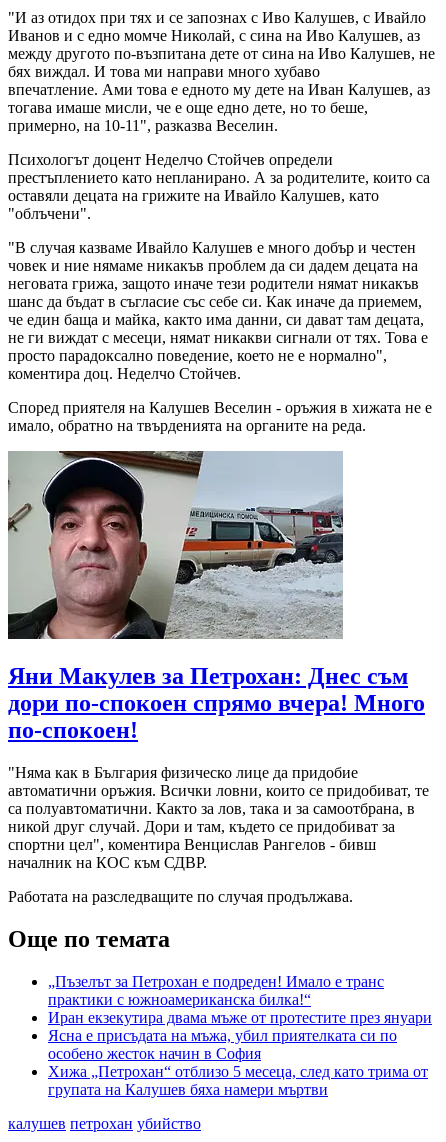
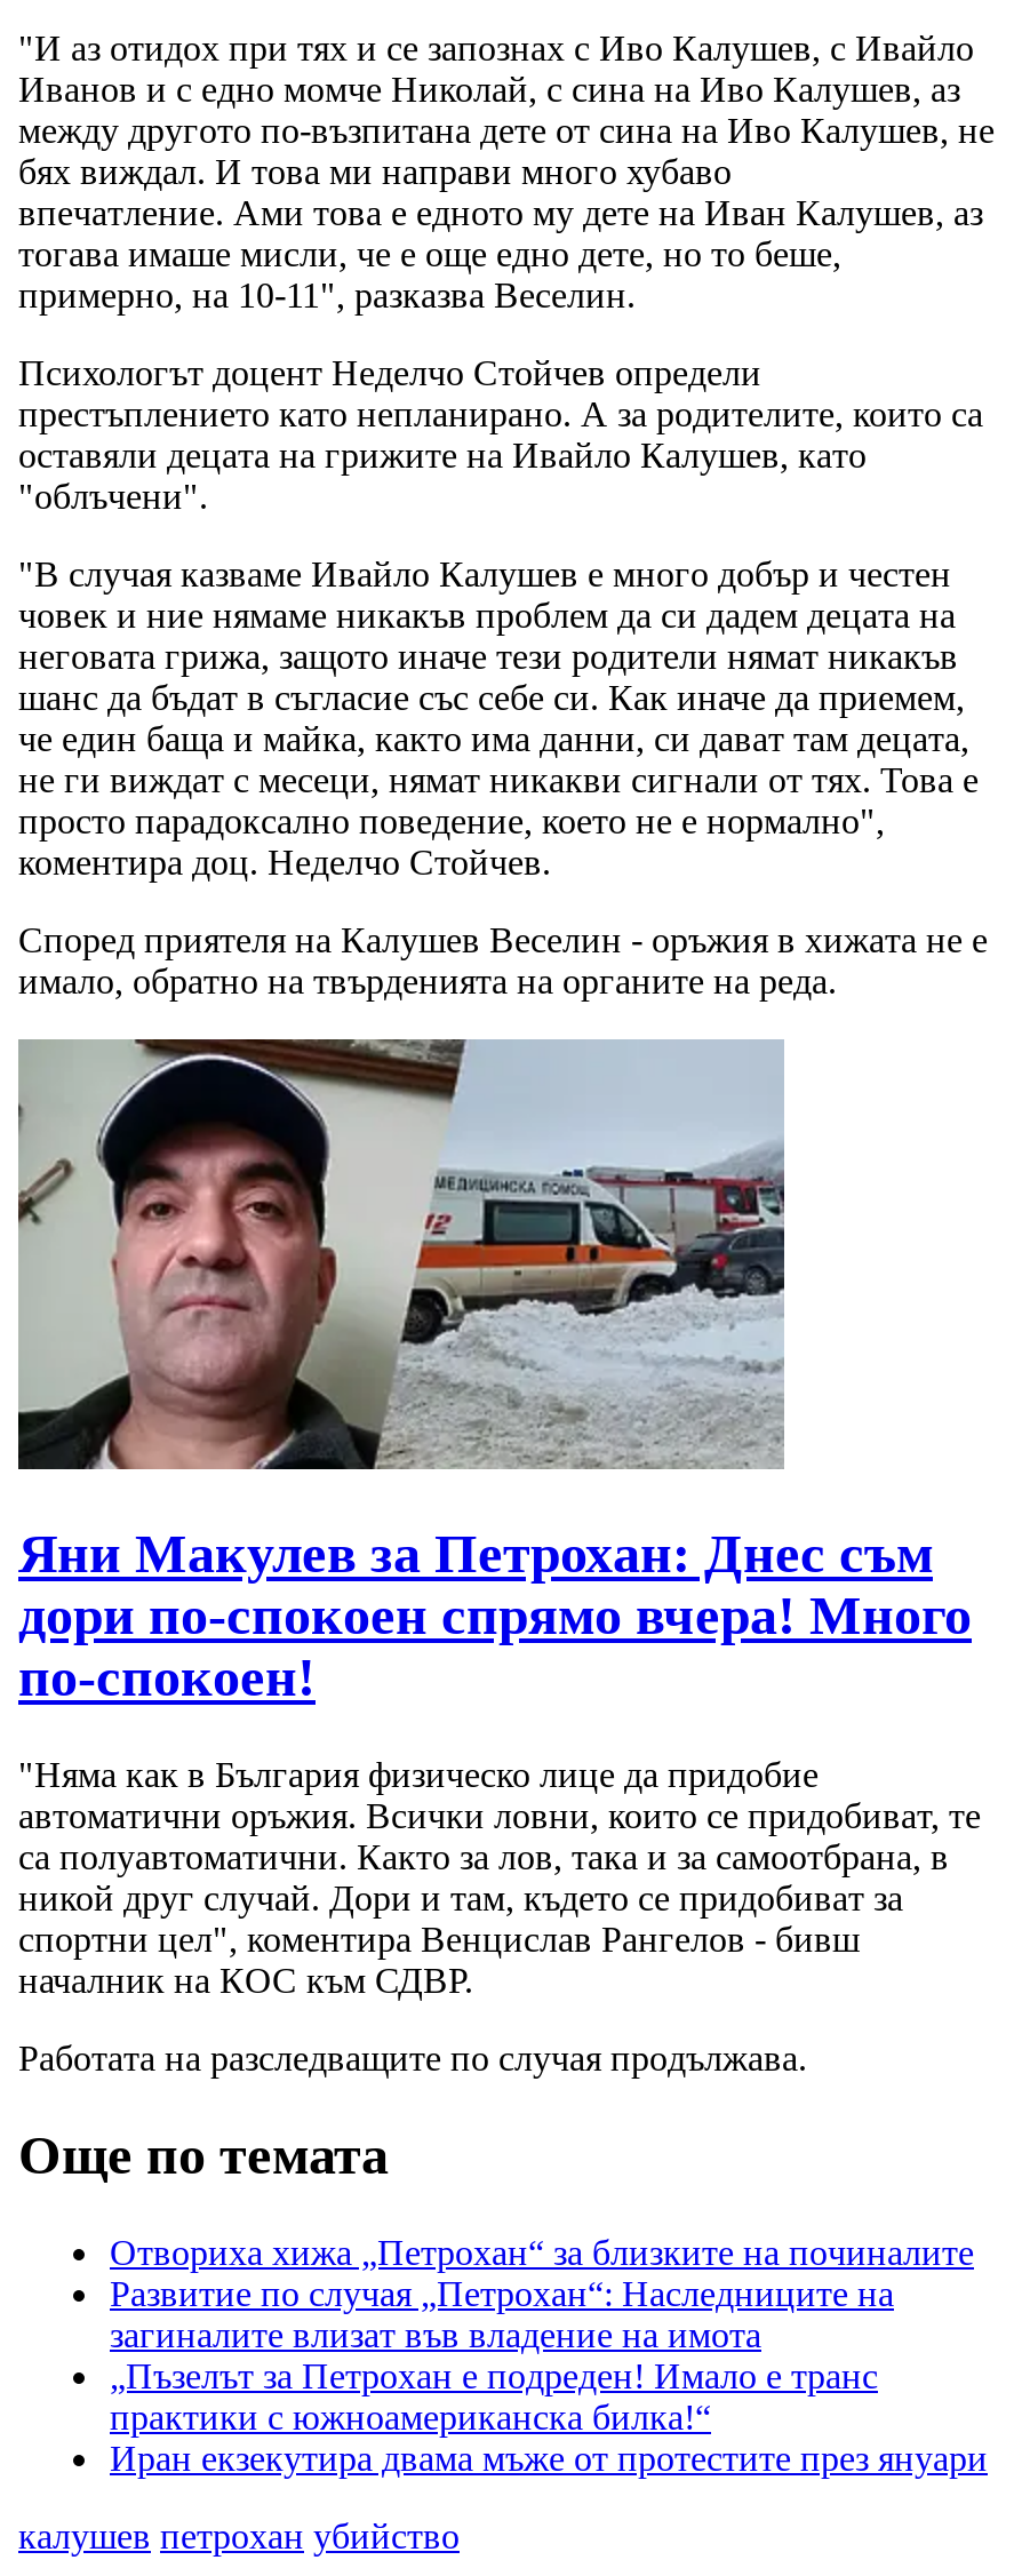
+ Отвориха хижа „Петрохан“ за близките на починалите
+ Развитие по случая „Петрохан“: Наследниците на
+ загиналите влизат във владение на имота

moved down: „Пъзелът за Петрохан е подреден! Имало е транс | практики с южноамериканска билка!“ | Иран екзекутира двама мъже от протестите през януари

- Ясна е присъдата на мъжа, убил приятелката си по
- особено жесток начин в София
- Хижа „Петрохан“ отблизо 5 месеца, след като трима от
- групата на Калушев бяха намери мъртви
